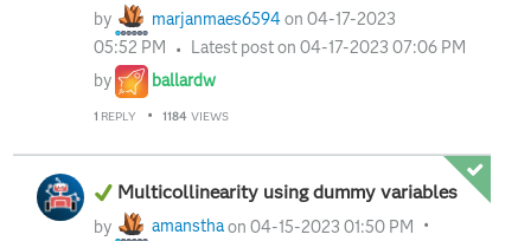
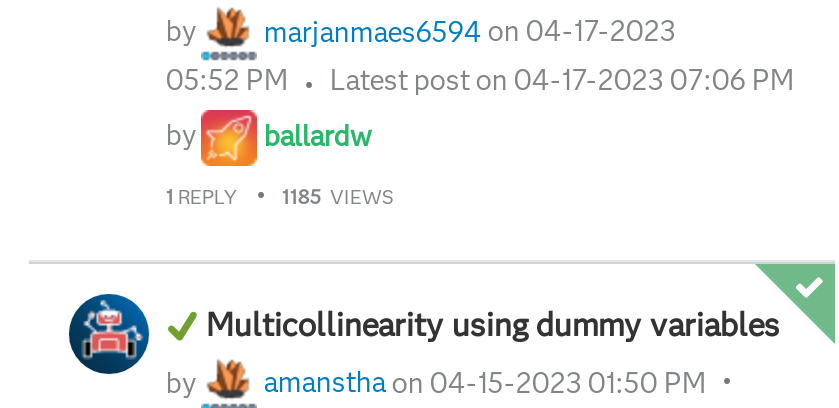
- 1 REPLY 1184 VIEWS
+ 1 REPLY 1185 VIEWS
